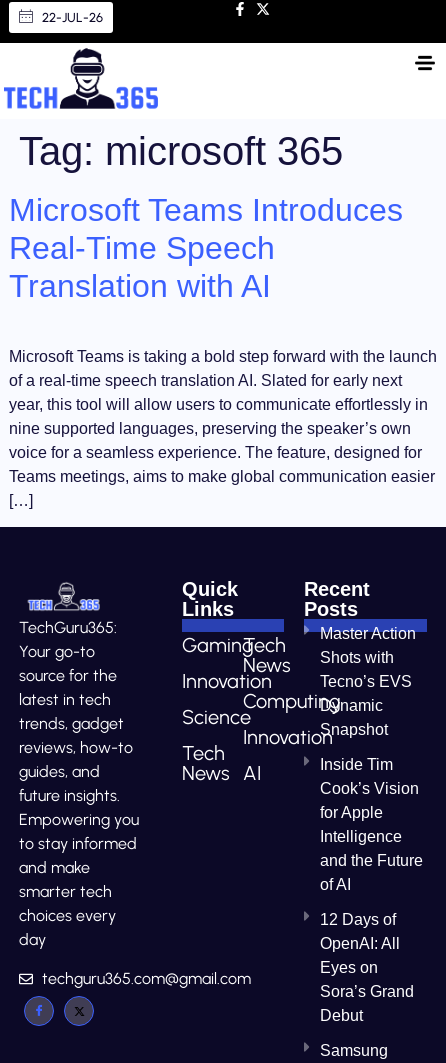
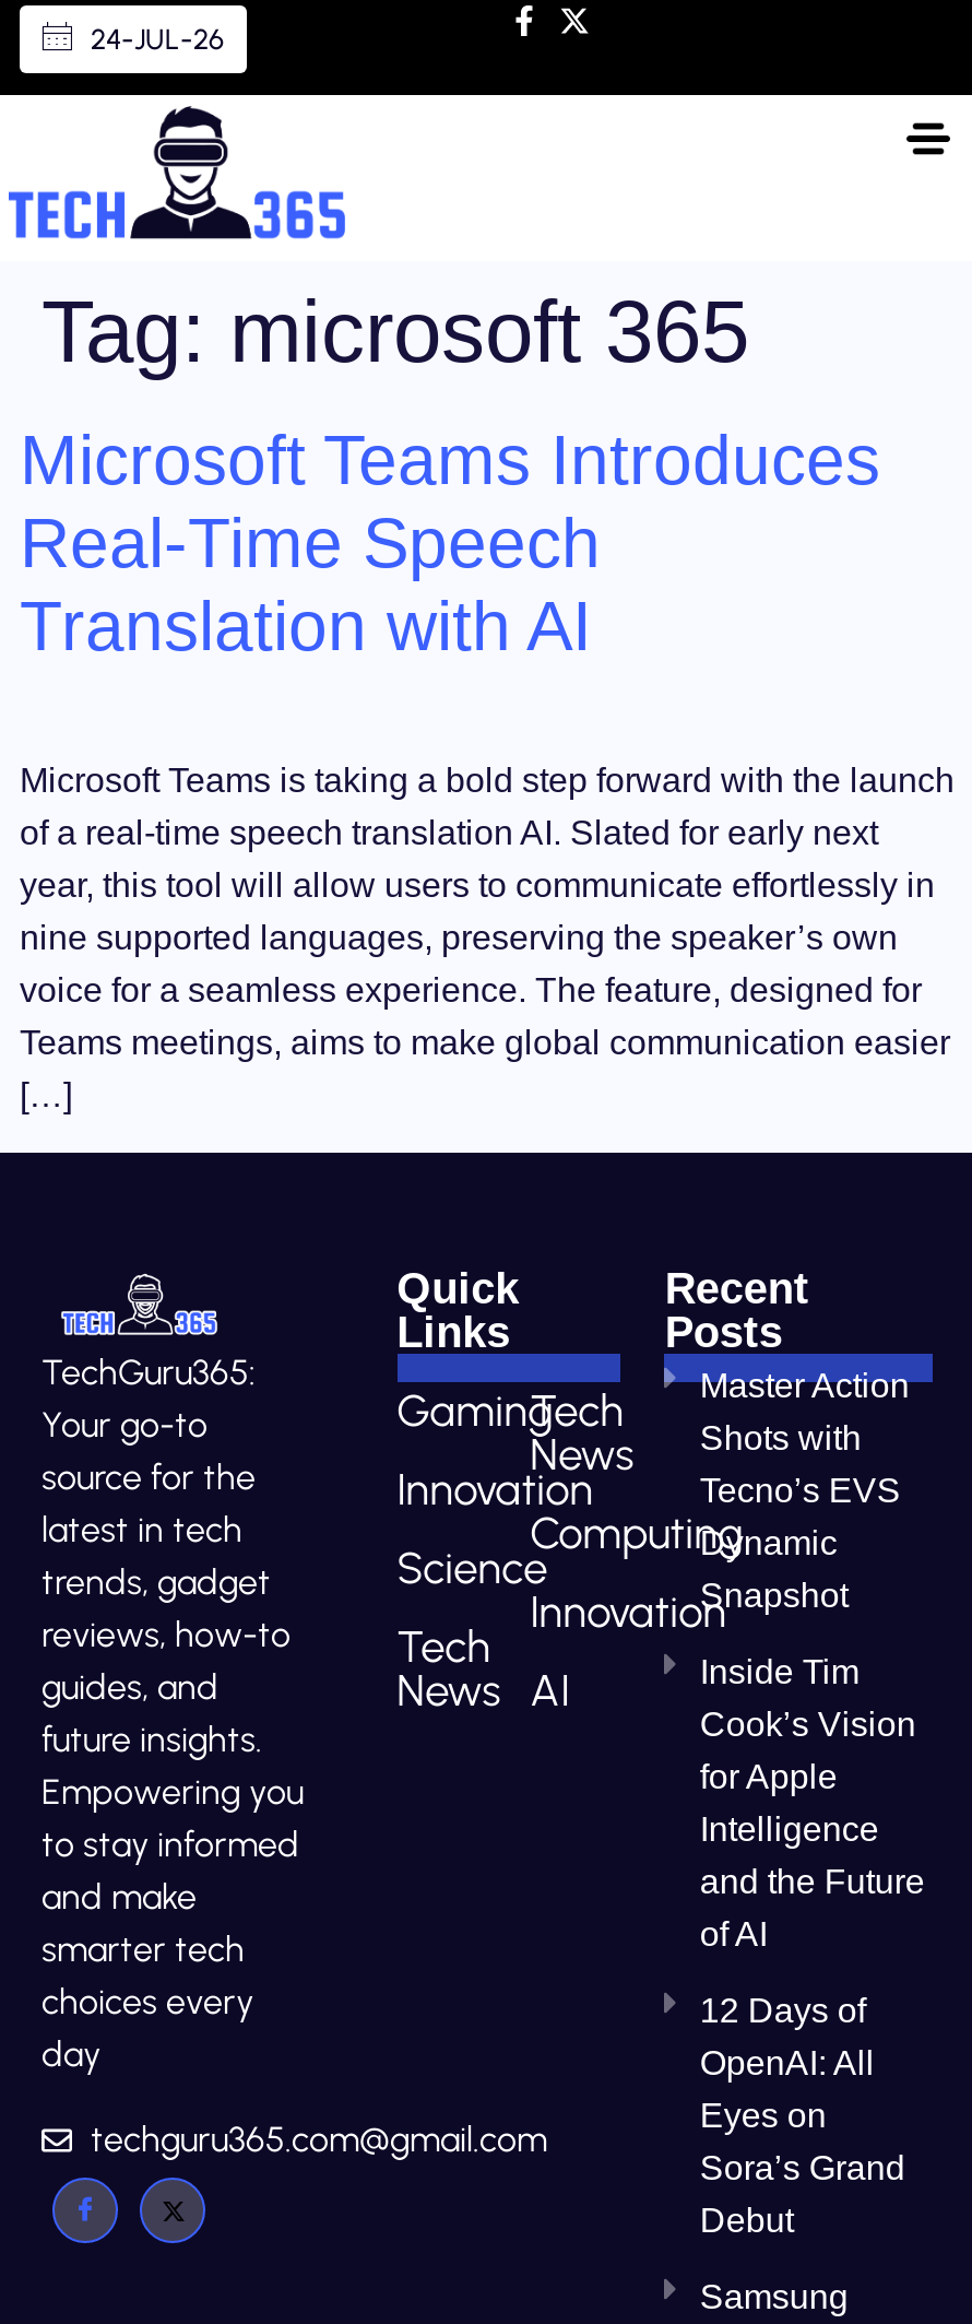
- 22-JUL-26
+ 24-JUL-26
